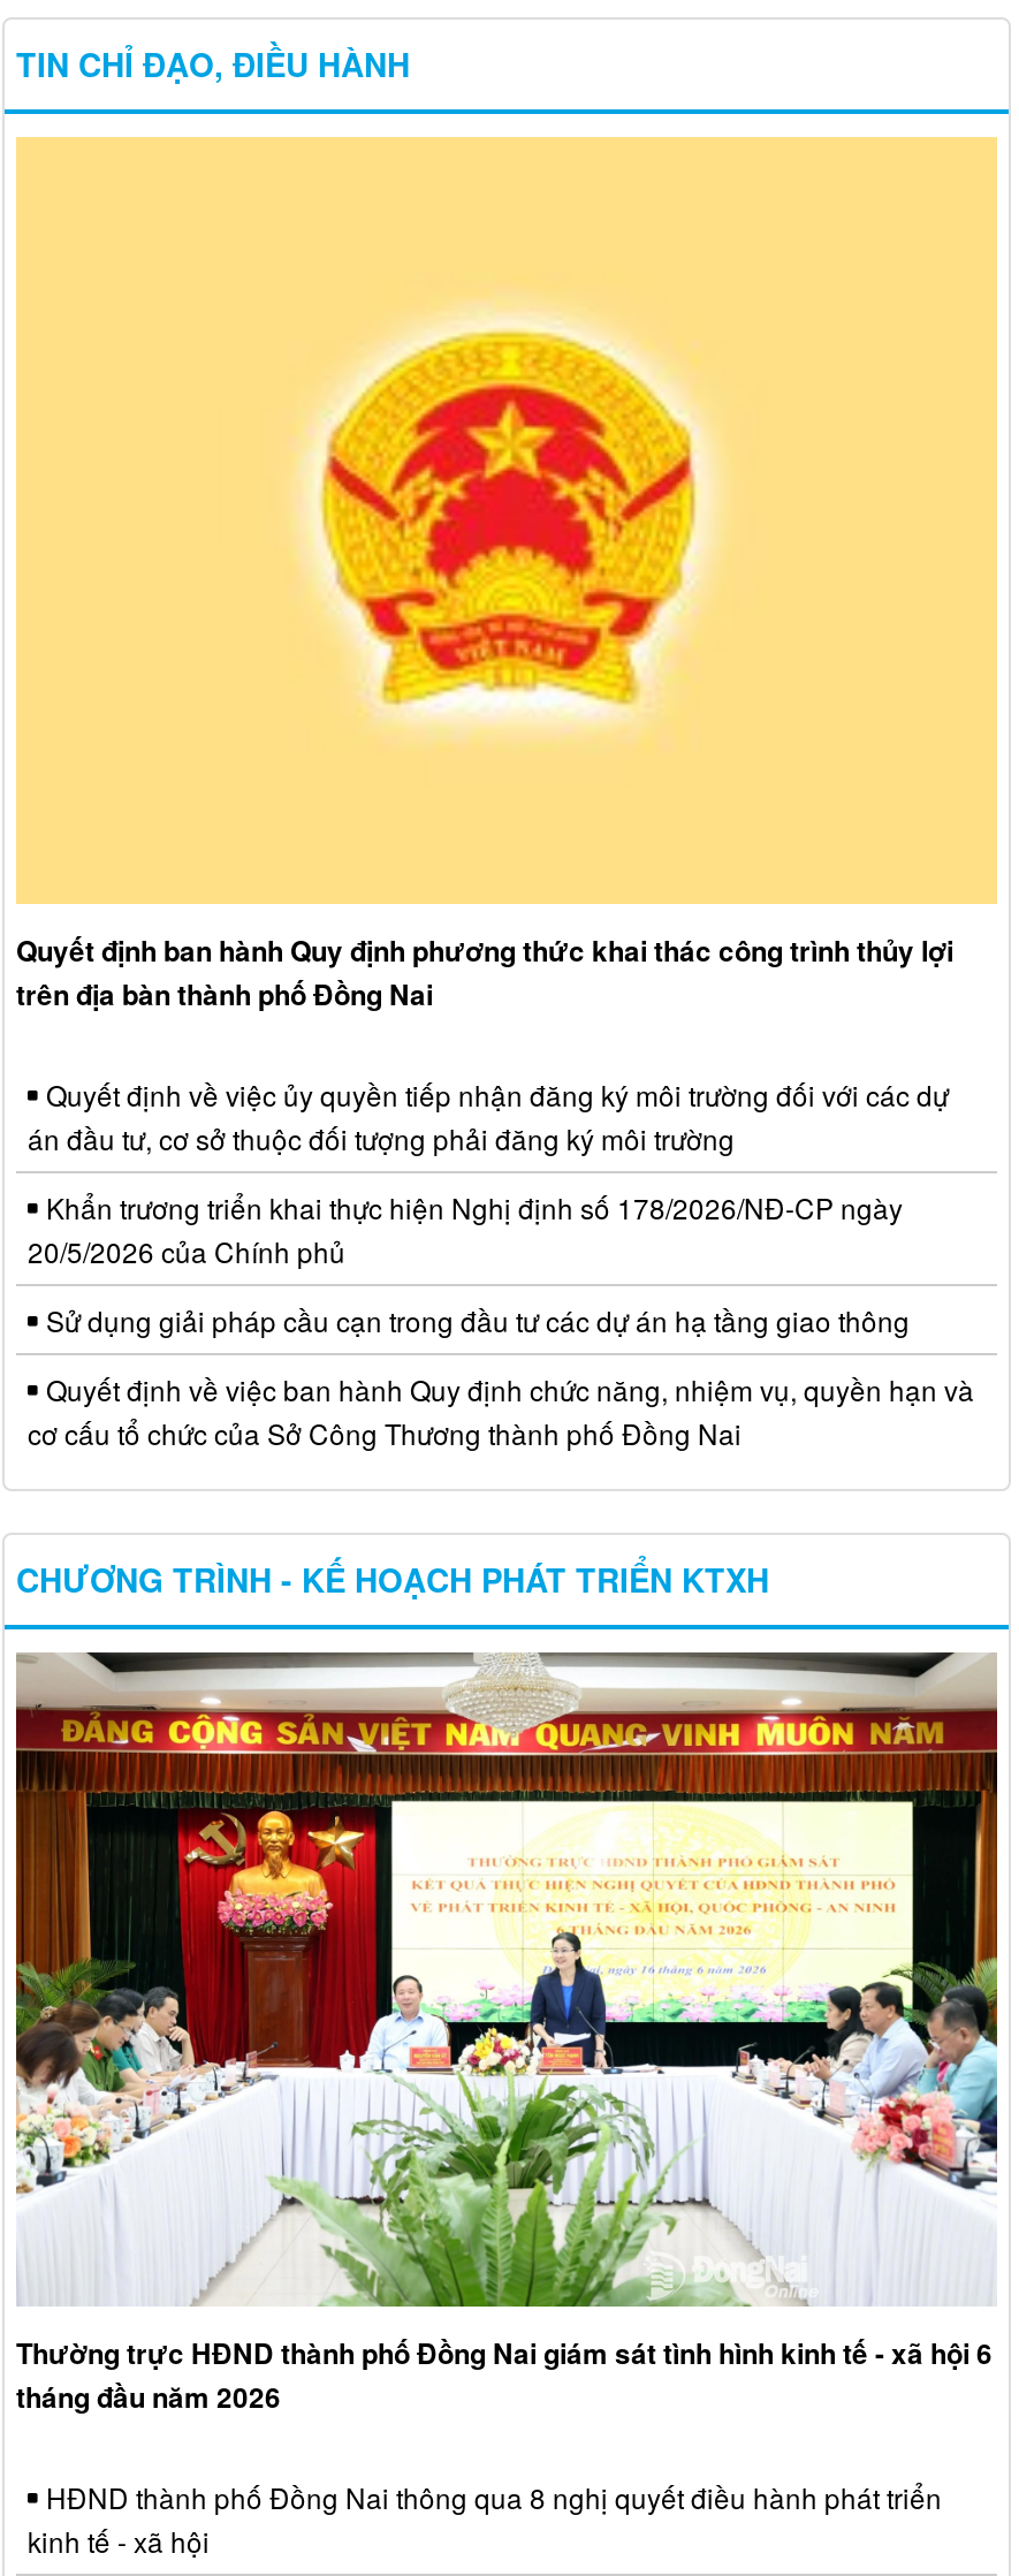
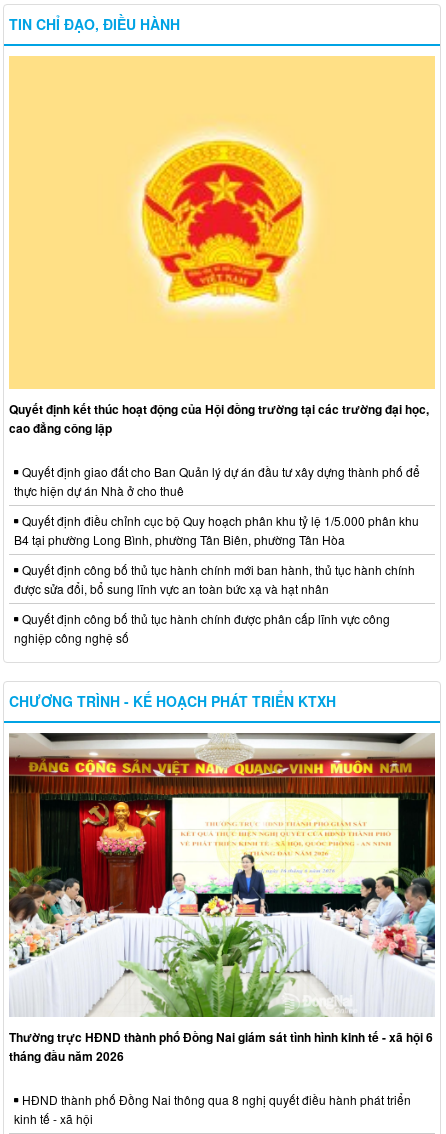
- Quyết định ban hành Quy định phương thức khai thác công trình thủy lợi
- trên địa bàn thành phố Đồng Nai
+ Quyết định kết thúc hoạt động của Hội đồng trường tại các trường đại học,
+ cao đẳng công lập

- Quyết định về việc ủy quyền tiếp nhận đăng ký môi trường đối với các dự
- án đầu tư, cơ sở thuộc đối tượng phải đăng ký môi trường
+ Quyết định giao đất cho Ban Quản lý dự án đầu tư xây dựng thành phố để
+ thực hiện dự án Nhà ở cho thuê

- Khẩn trương triển khai thực hiện Nghị định số 178/2026/NĐ-CP ngày
- 20/5/2026 của Chính phủ
+ Quyết định điều chỉnh cục bộ Quy hoạch phân khu tỷ lệ 1/5.000 phân khu
+ B4 tại phường Long Bình, phường Tân Biên, phường Tân Hòa

- Sử dụng giải pháp cầu cạn trong đầu tư các dự án hạ tầng giao thông
+ Quyết định công bố thủ tục hành chính mới ban hành, thủ tục hành chính
+ được sửa đổi, bổ sung lĩnh vực an toàn bức xạ và hạt nhân

- Quyết định về việc ban hành Quy định chức năng, nhiệm vụ, quyền hạn và
- cơ cấu tổ chức của Sở Công Thương thành phố Đồng Nai
+ Quyết định công bố thủ tục hành chính được phân cấp lĩnh vực công
+ nghiệp công nghệ số
